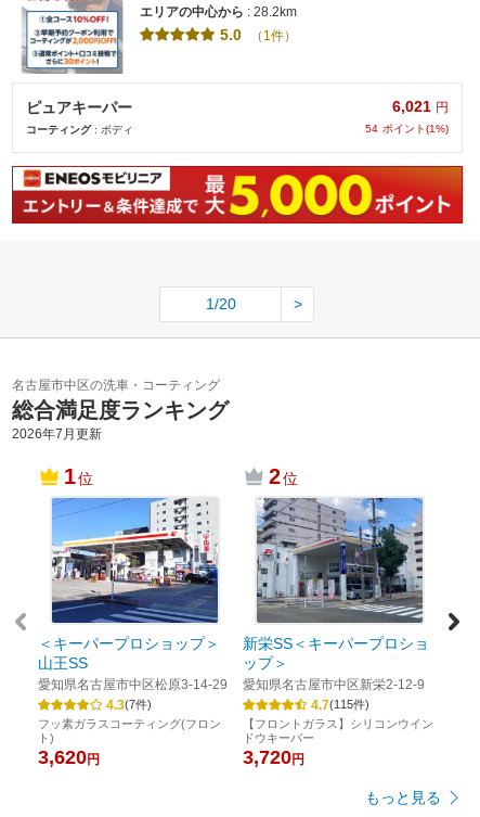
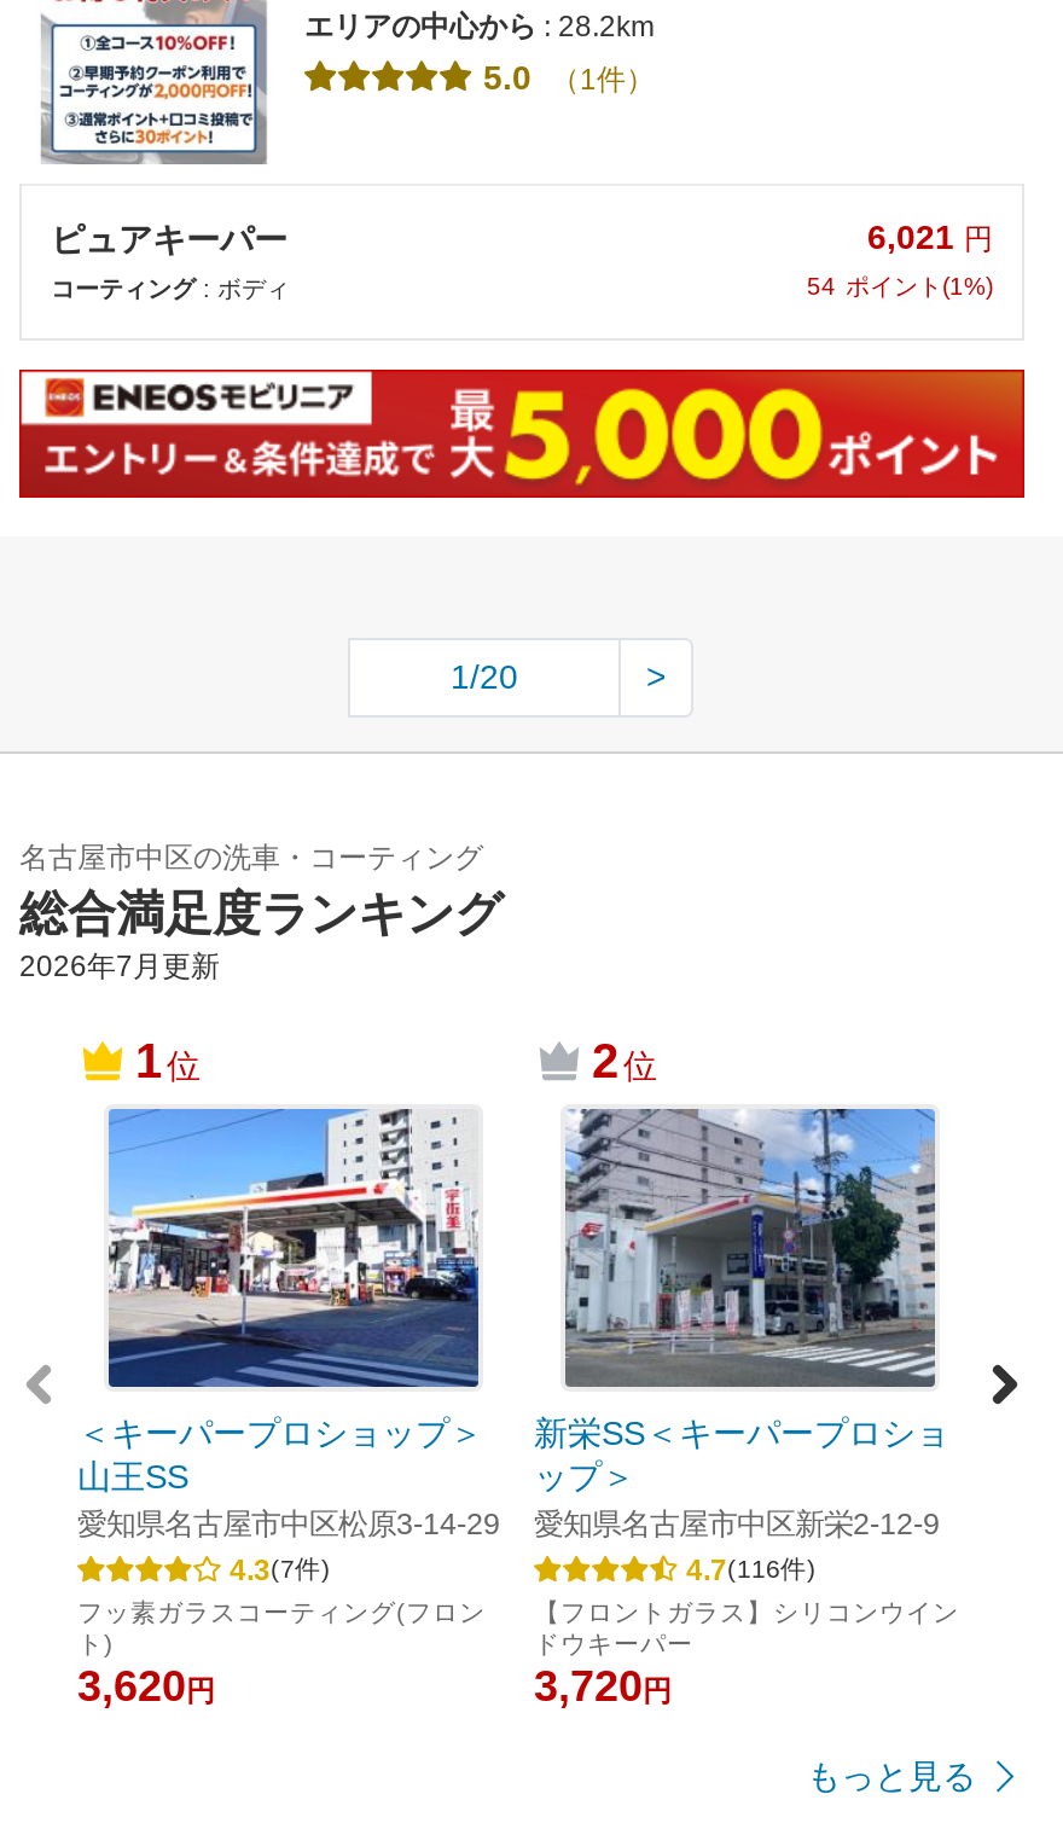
- 4.7(115件)
+ 4.7(116件)
